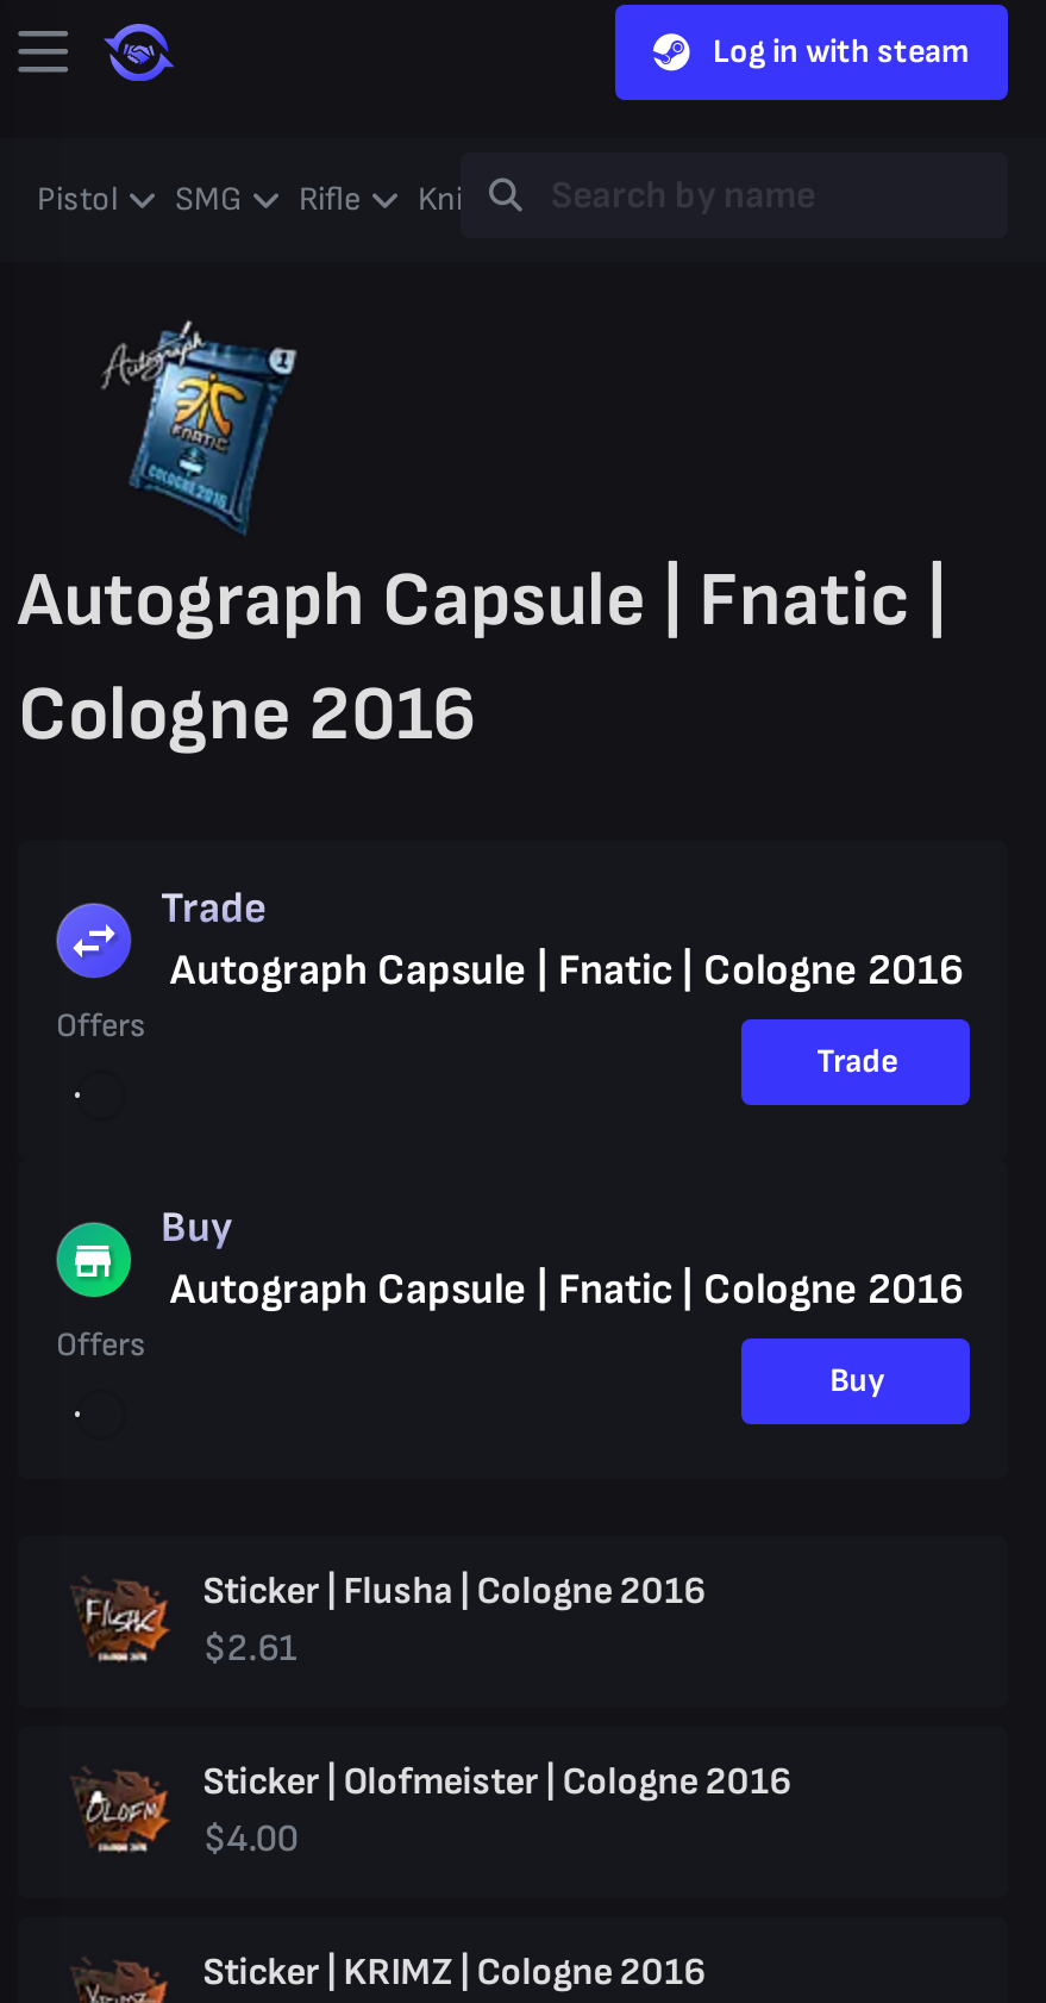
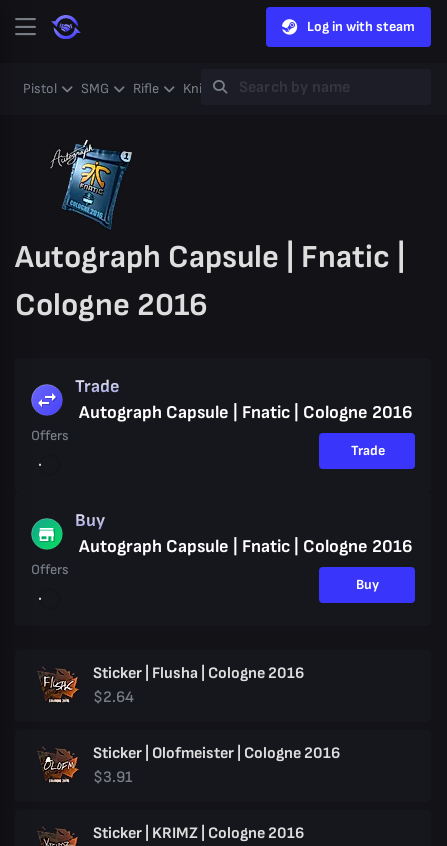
- $2.61
+ $2.64

- $4.00
+ $3.91
